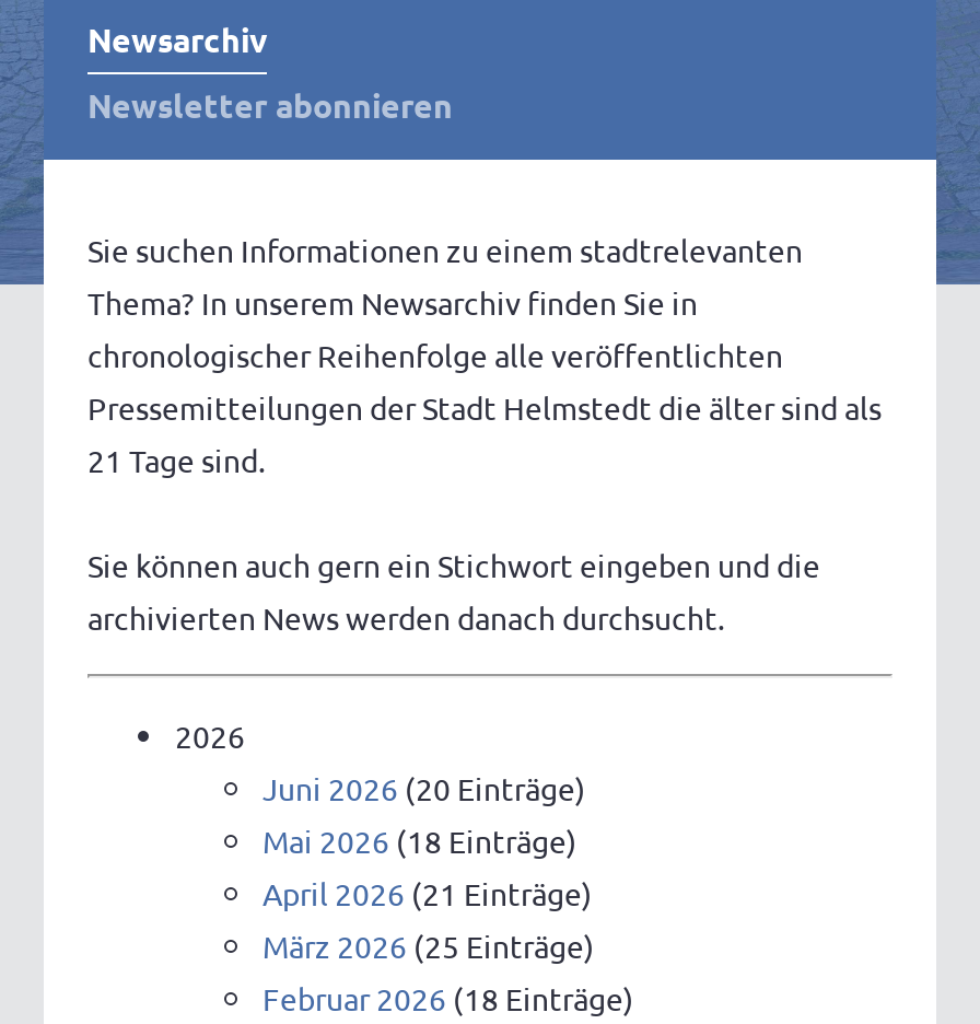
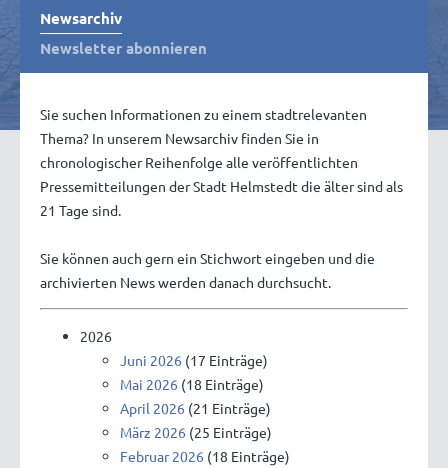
- Juni 2026 (20 Einträge)
+ Juni 2026 (17 Einträge)
